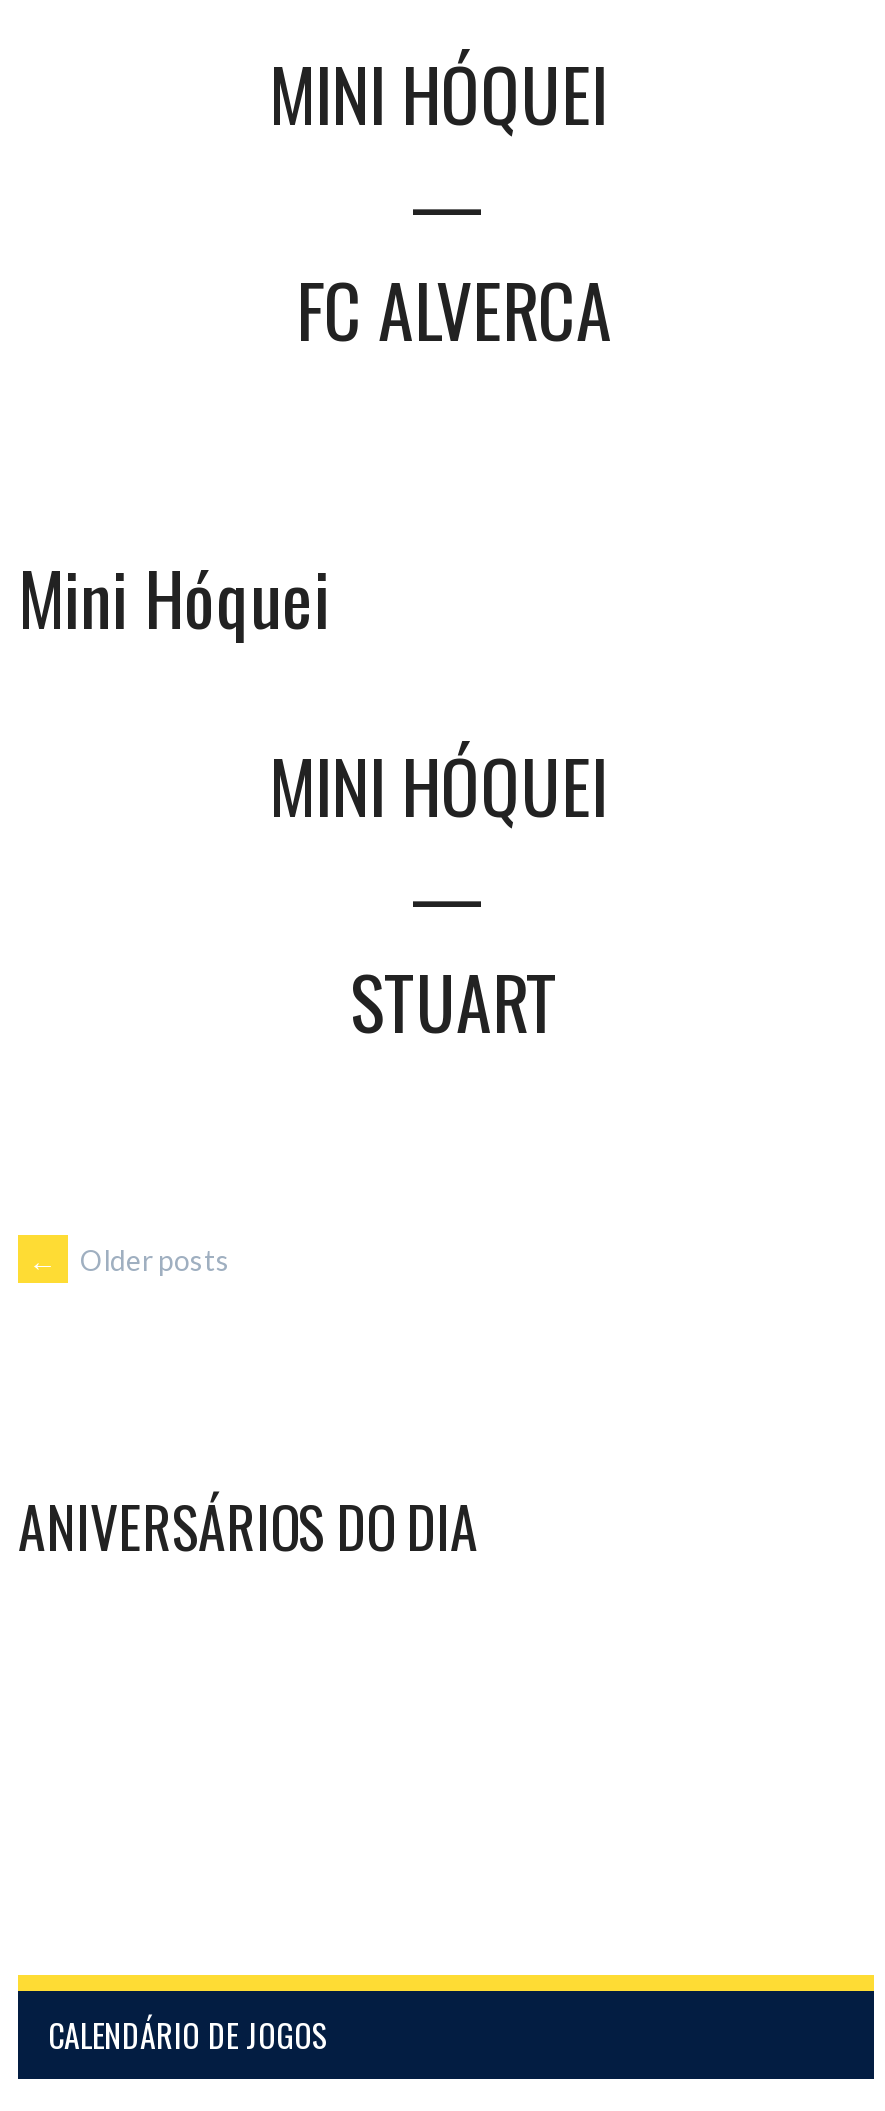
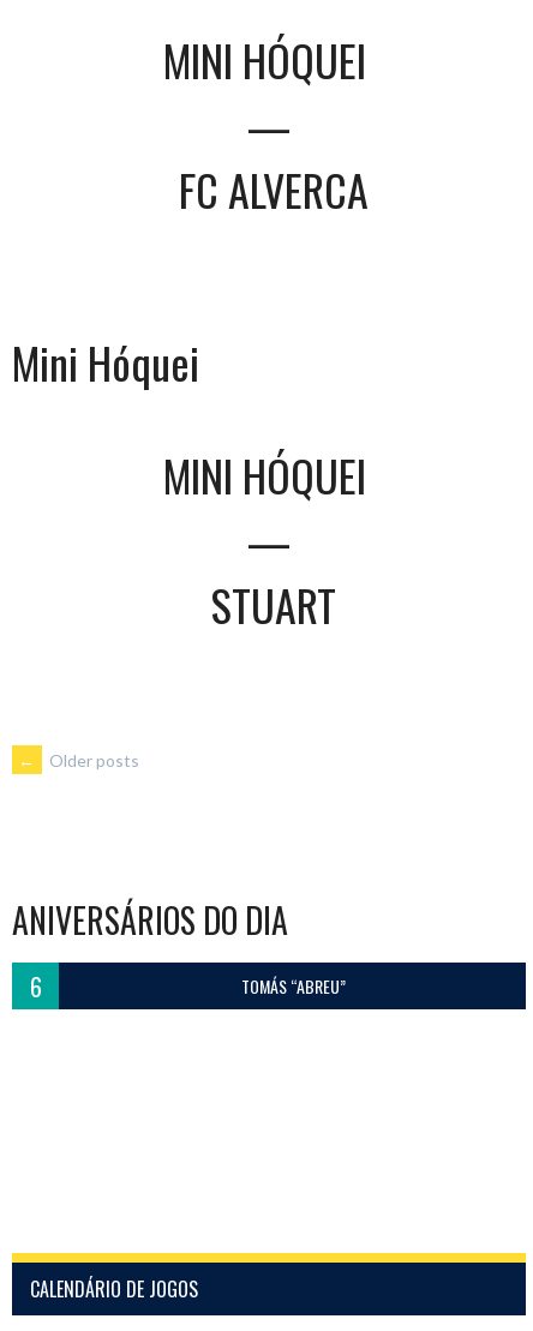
+ 6
+ TOMÁS “ABREU”
